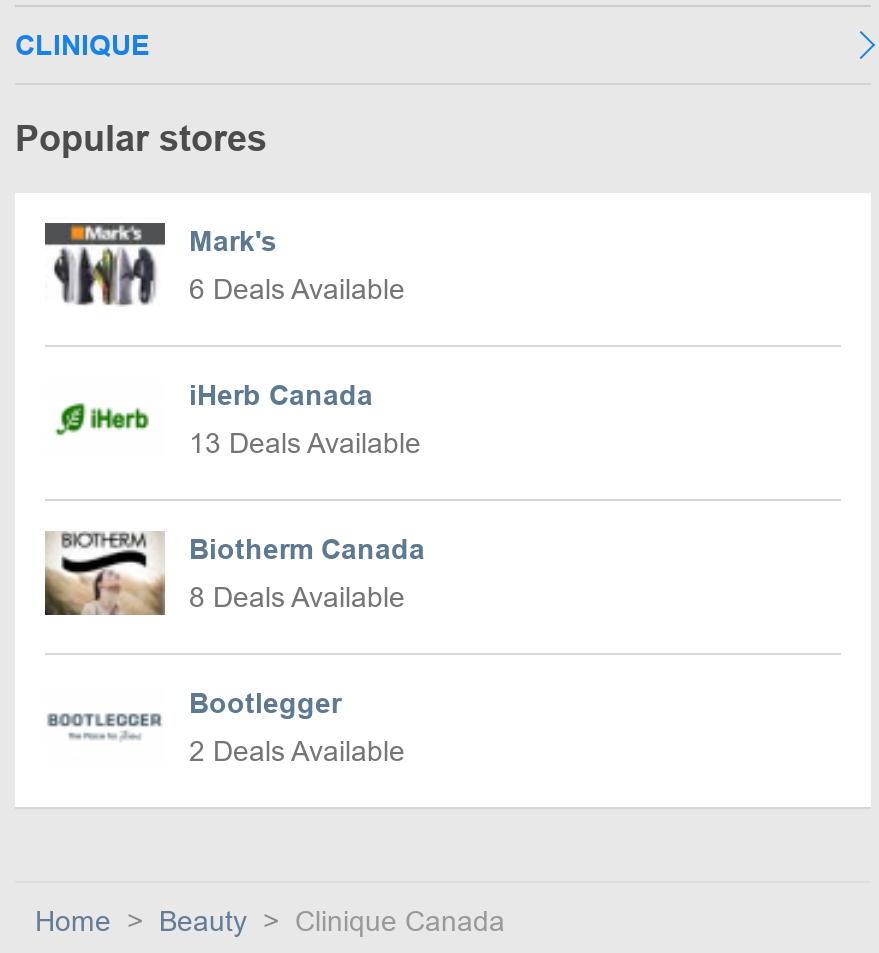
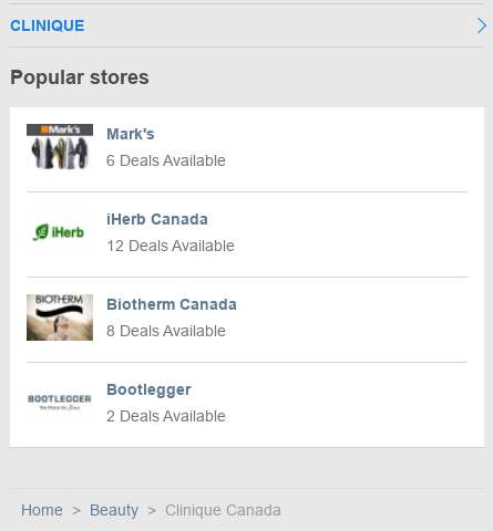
- 13 Deals Available
+ 12 Deals Available
